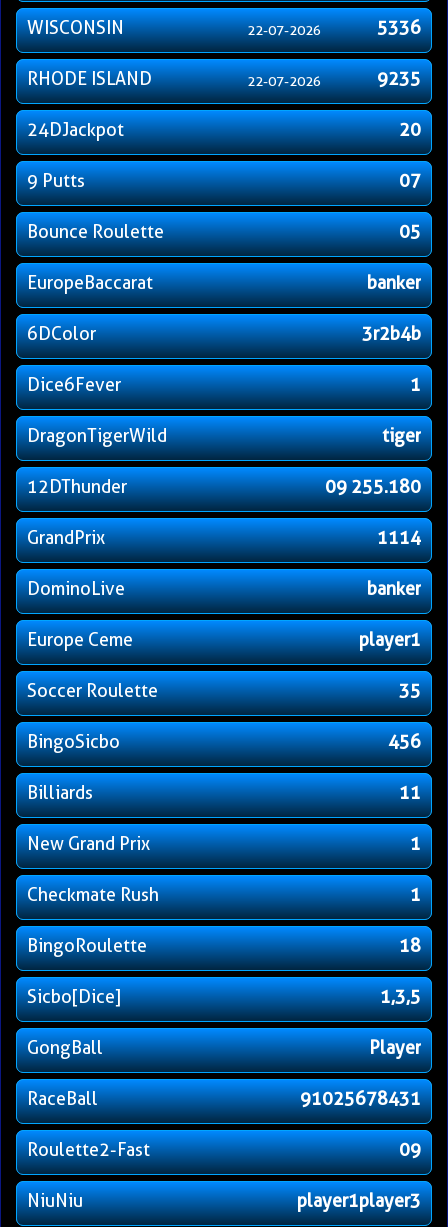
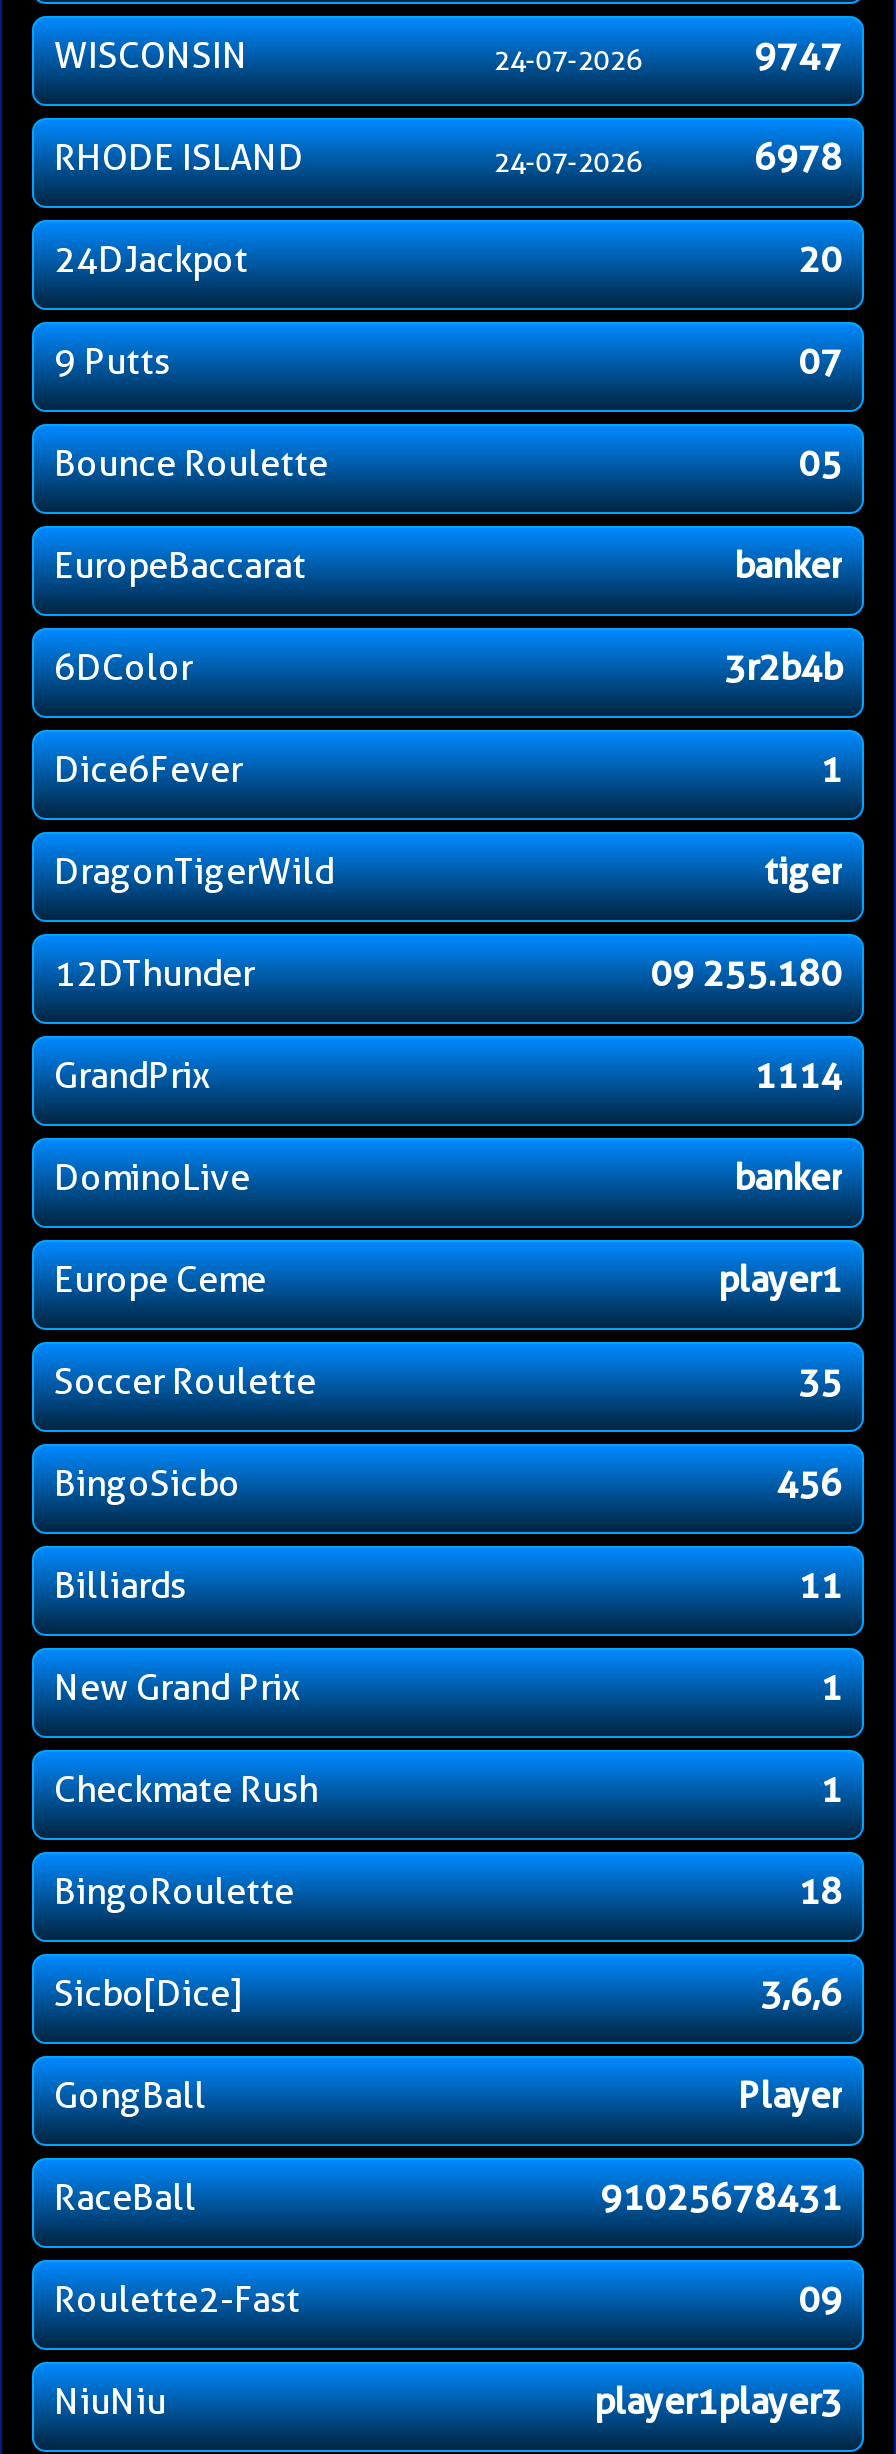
- 22-07-2026
+ 24-07-2026

- 5336
+ 9747

- 22-07-2026
+ 24-07-2026

- 9235
+ 6978

- 1,3,5
+ 3,6,6
